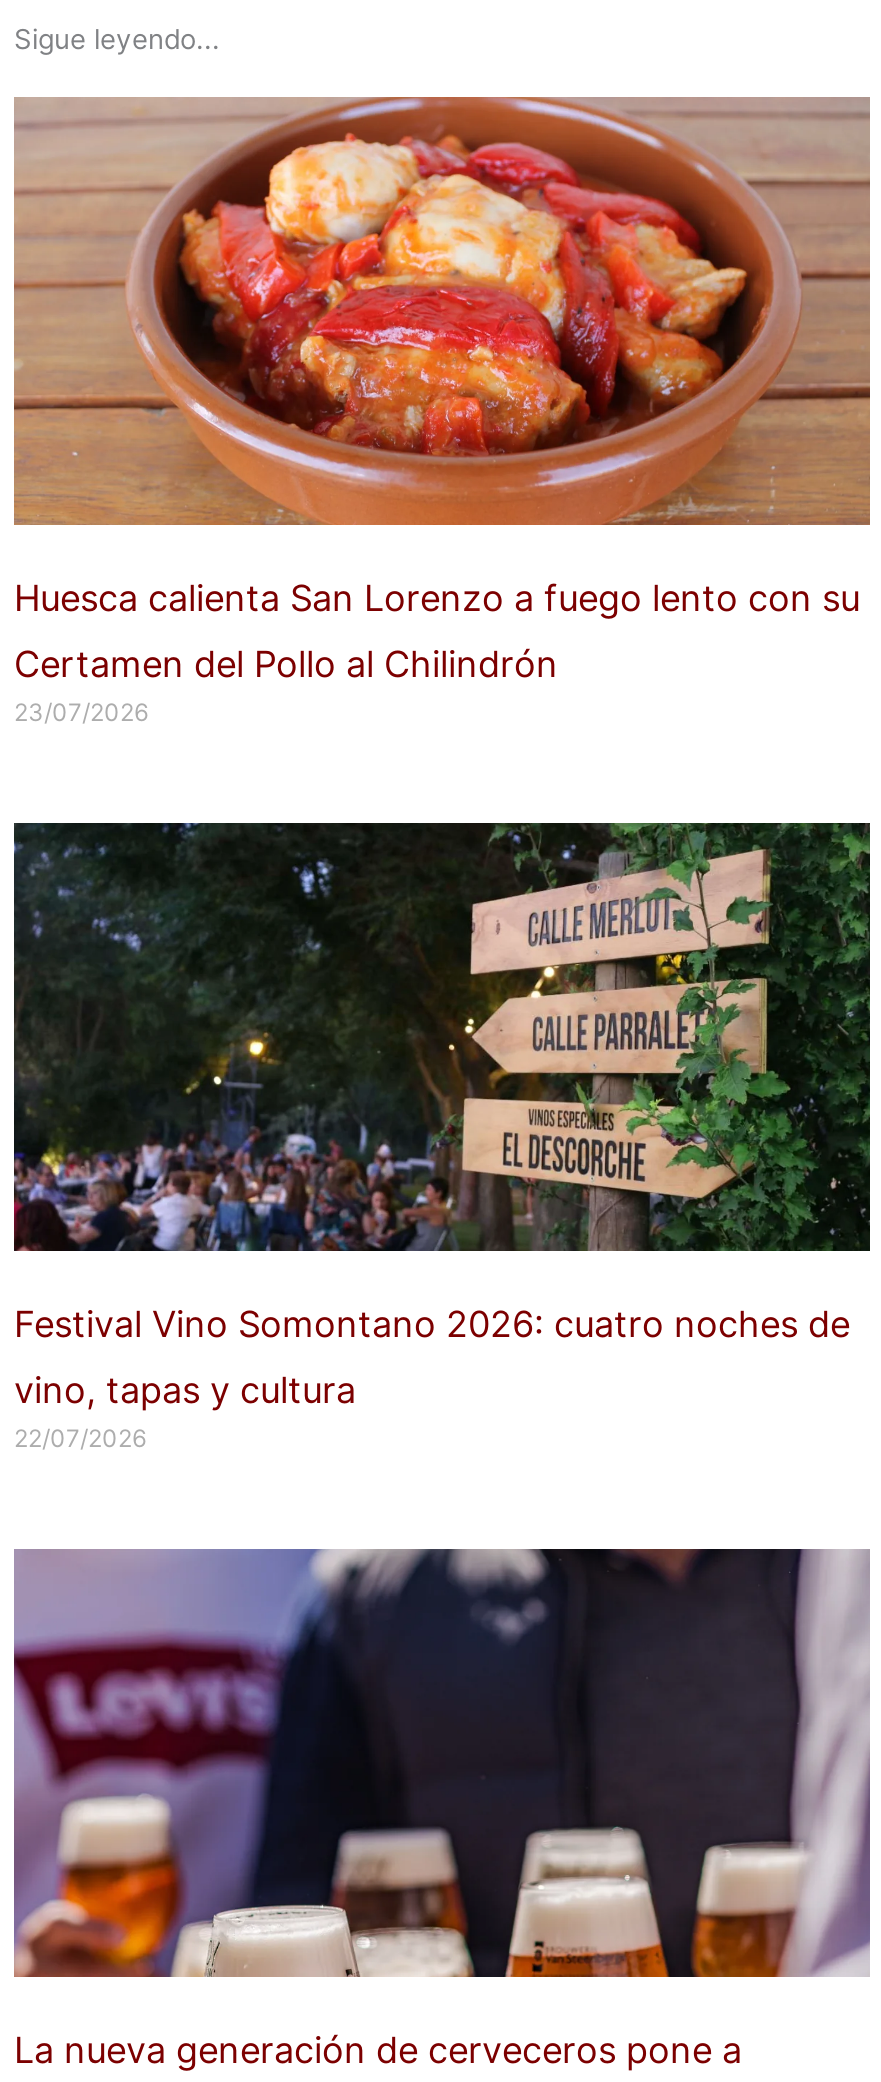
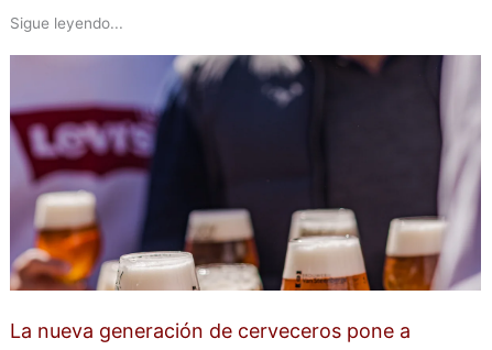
- [image]
- Huesca calienta San Lorenzo a fuego lento con su
- Certamen del Pollo al Chilindrón
- 23/07/2026

- [image]
- Festival Vino Somontano 2026: cuatro noches de
- vino, tapas y cultura
- 22/07/2026
